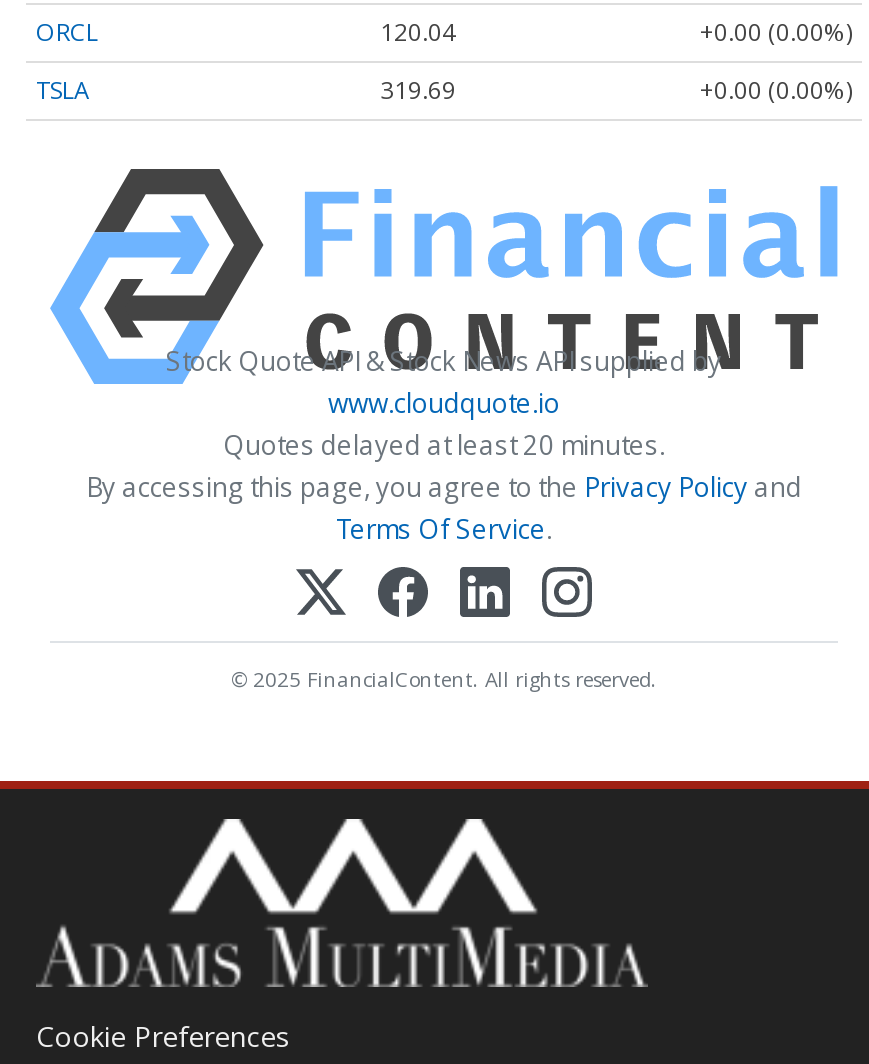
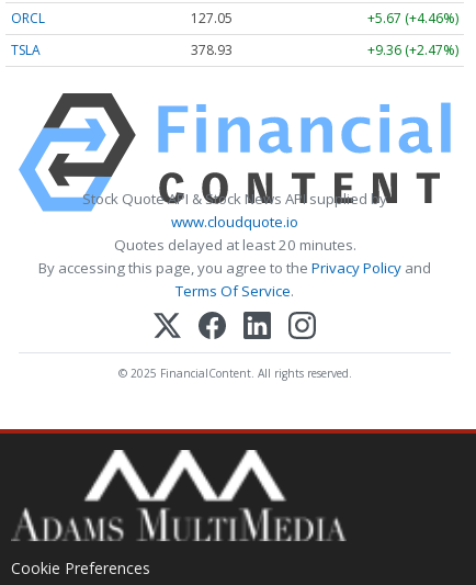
- 120.04
+ 127.05

- +0.00 (0.00%)
+ +5.67 (+4.46%)

- 319.69
+ 378.93

- +0.00 (0.00%)
+ +9.36 (+2.47%)
